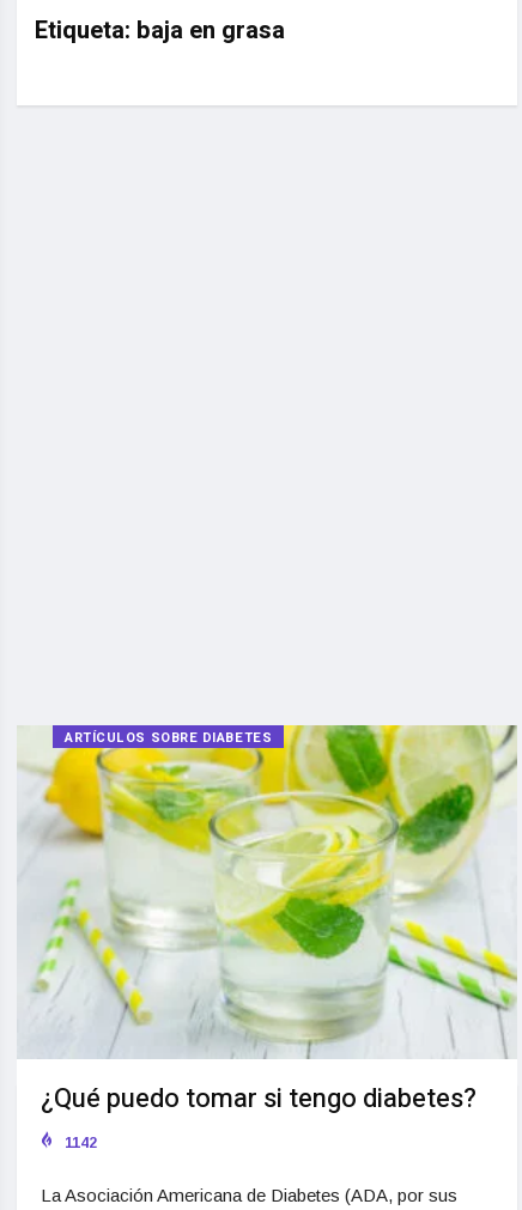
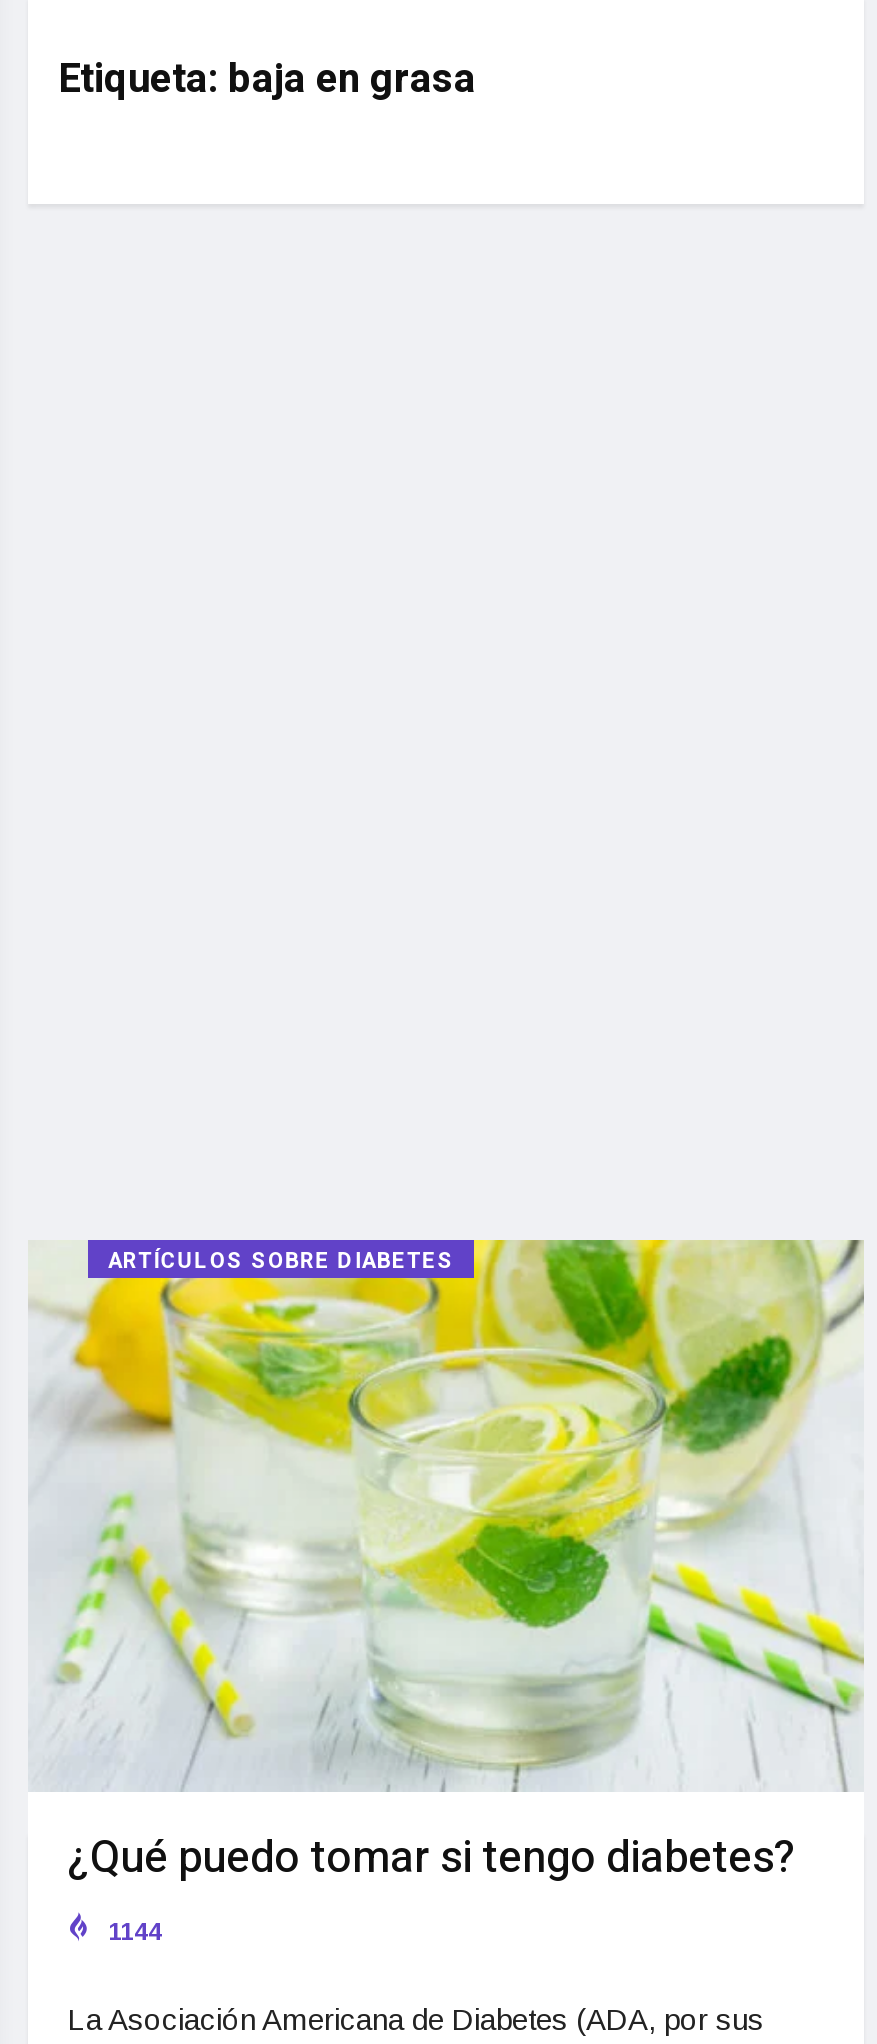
- 1142
+ 1144
